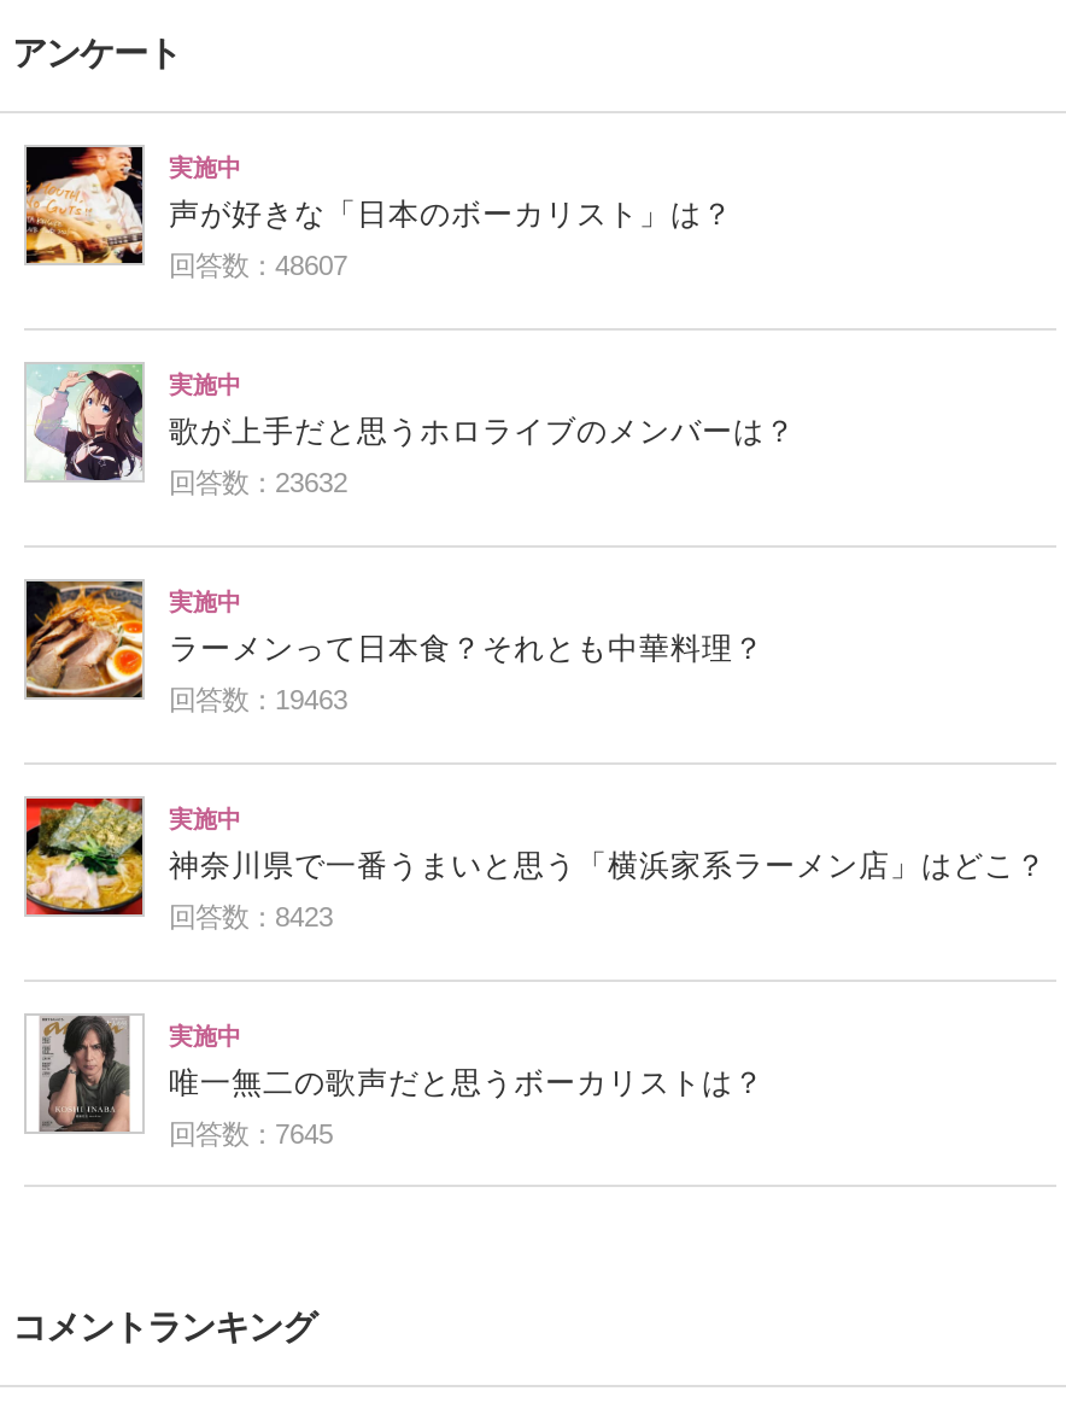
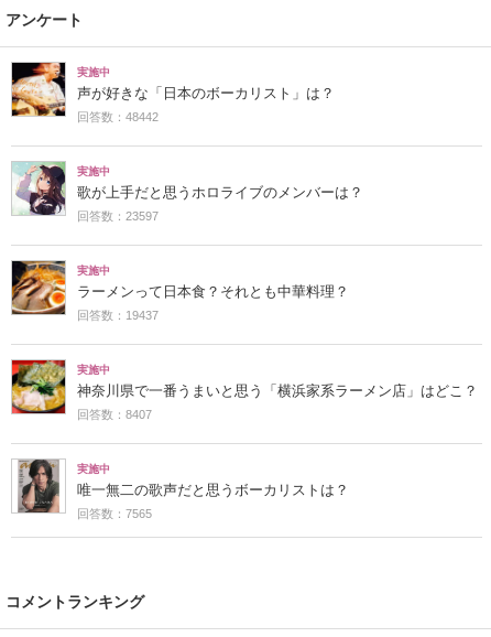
- 回答数：48607
+ 回答数：48442

- 回答数：23632
+ 回答数：23597

- 回答数：19463
+ 回答数：19437

- 回答数：8423
+ 回答数：8407

- 回答数：7645
+ 回答数：7565
